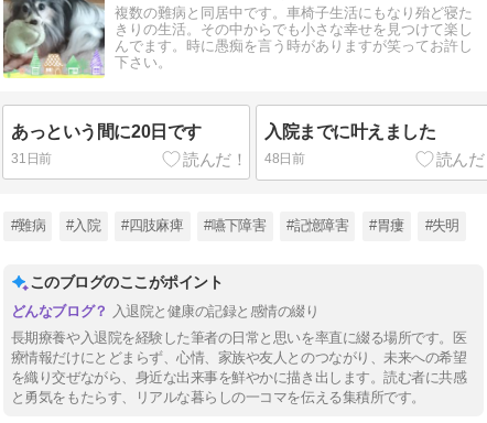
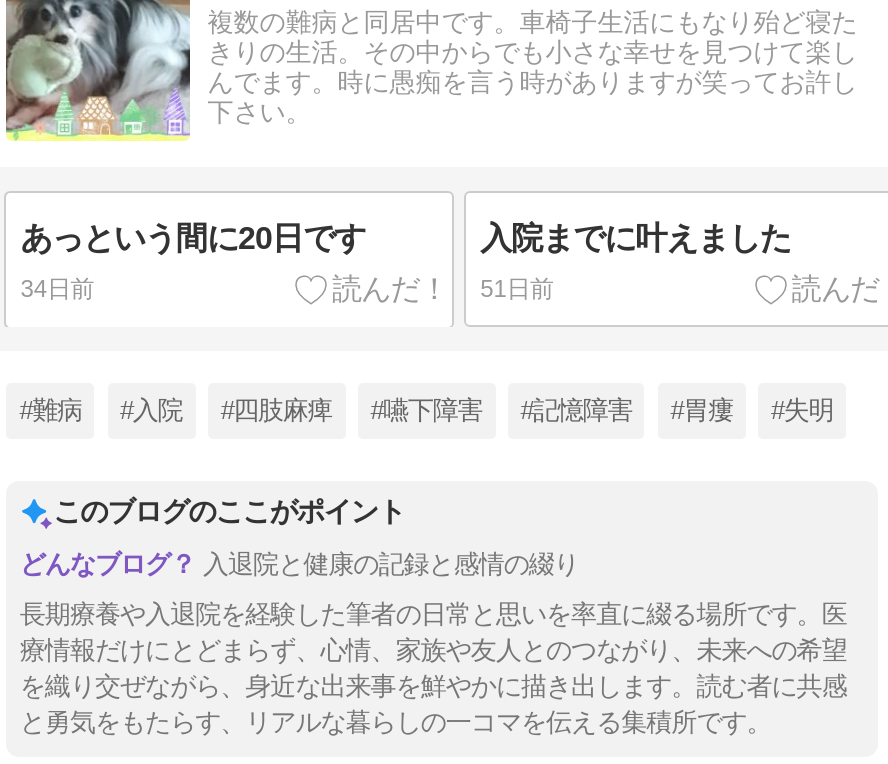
- 31日前
+ 34日前

- 48日前
+ 51日前
